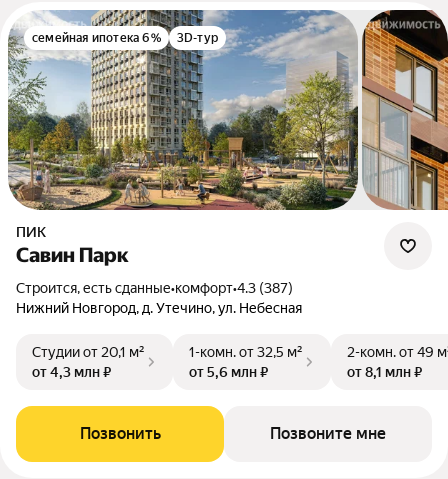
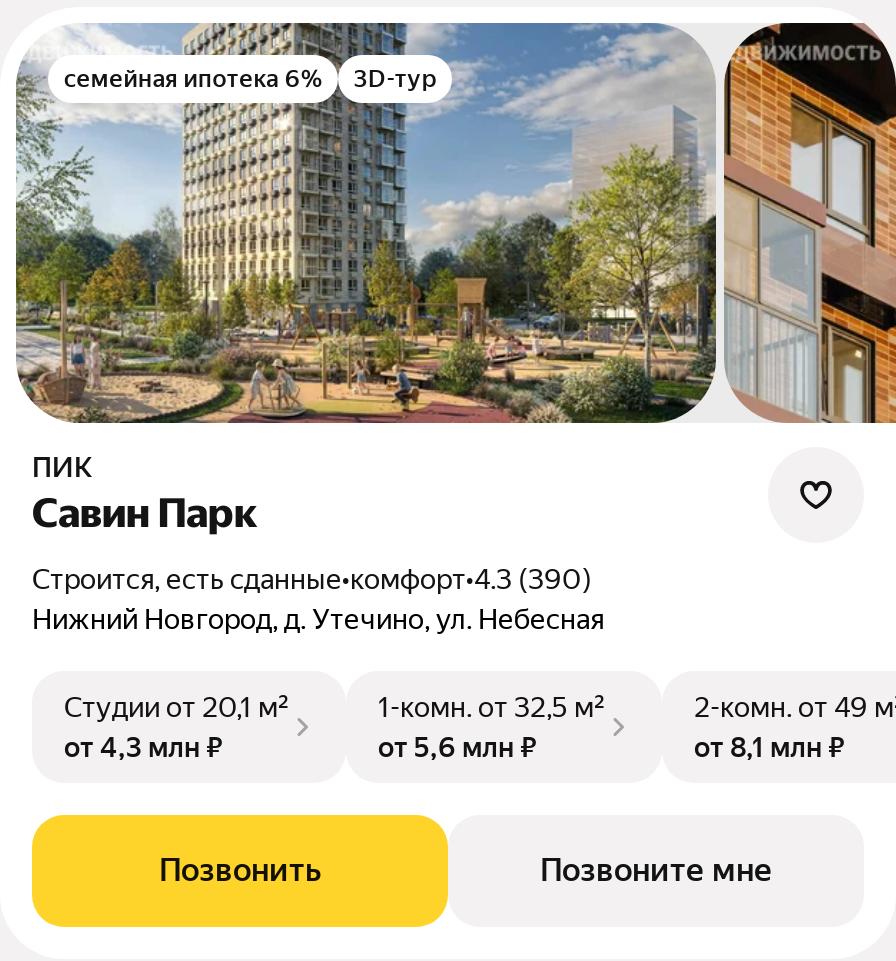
- Строится, есть сданные•комфорт•4.3 (387)
+ Строится, есть сданные•комфорт•4.3 (390)
